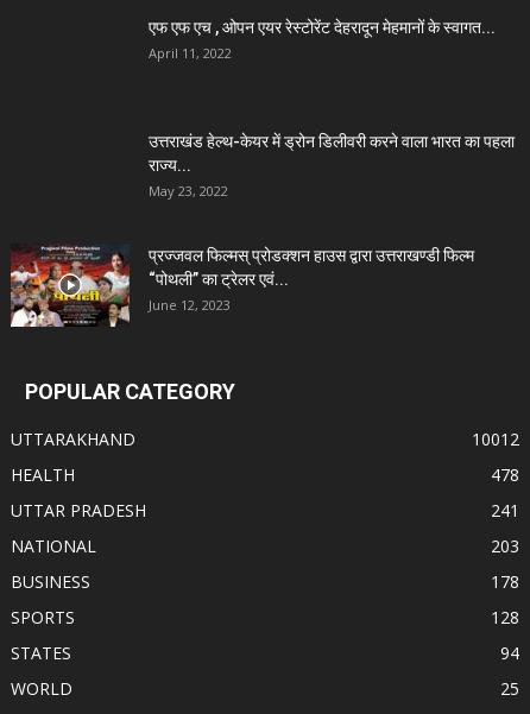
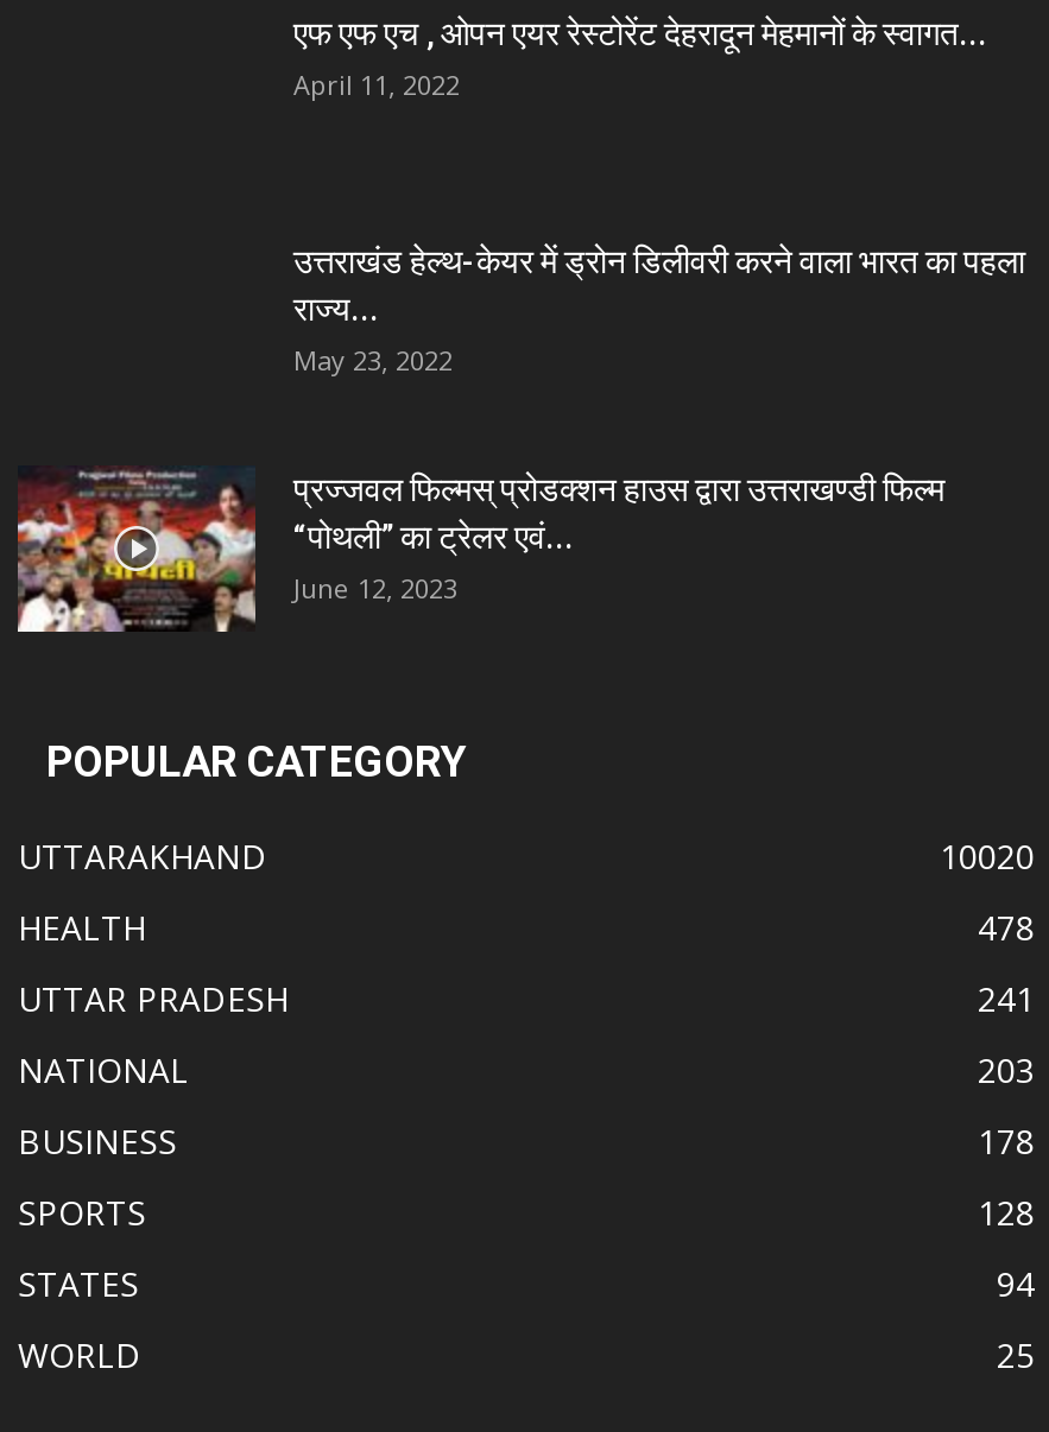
- 10012
+ 10020
